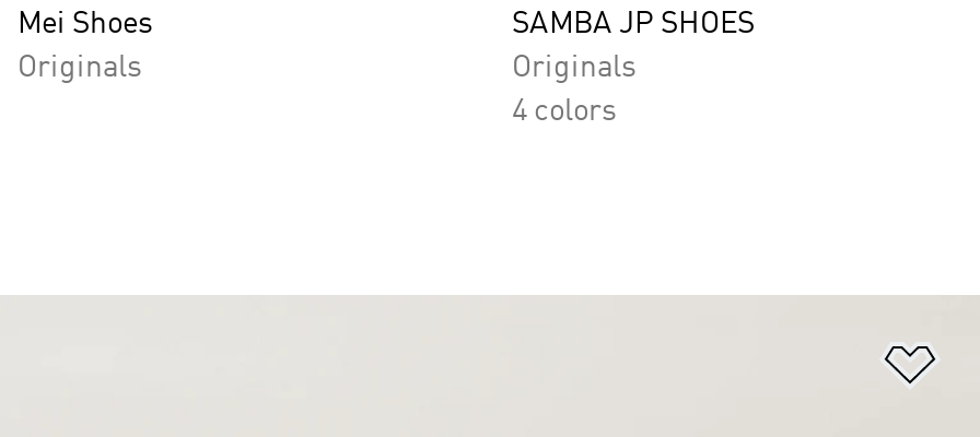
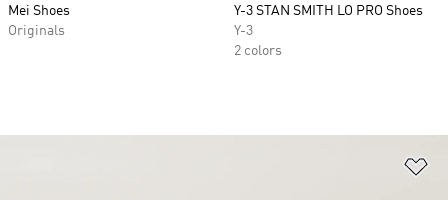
- SAMBA JP SHOES
- Originals
- 4 colors
+ Y-3 STAN SMITH LO PRO Shoes
+ Y-3
+ 2 colors
